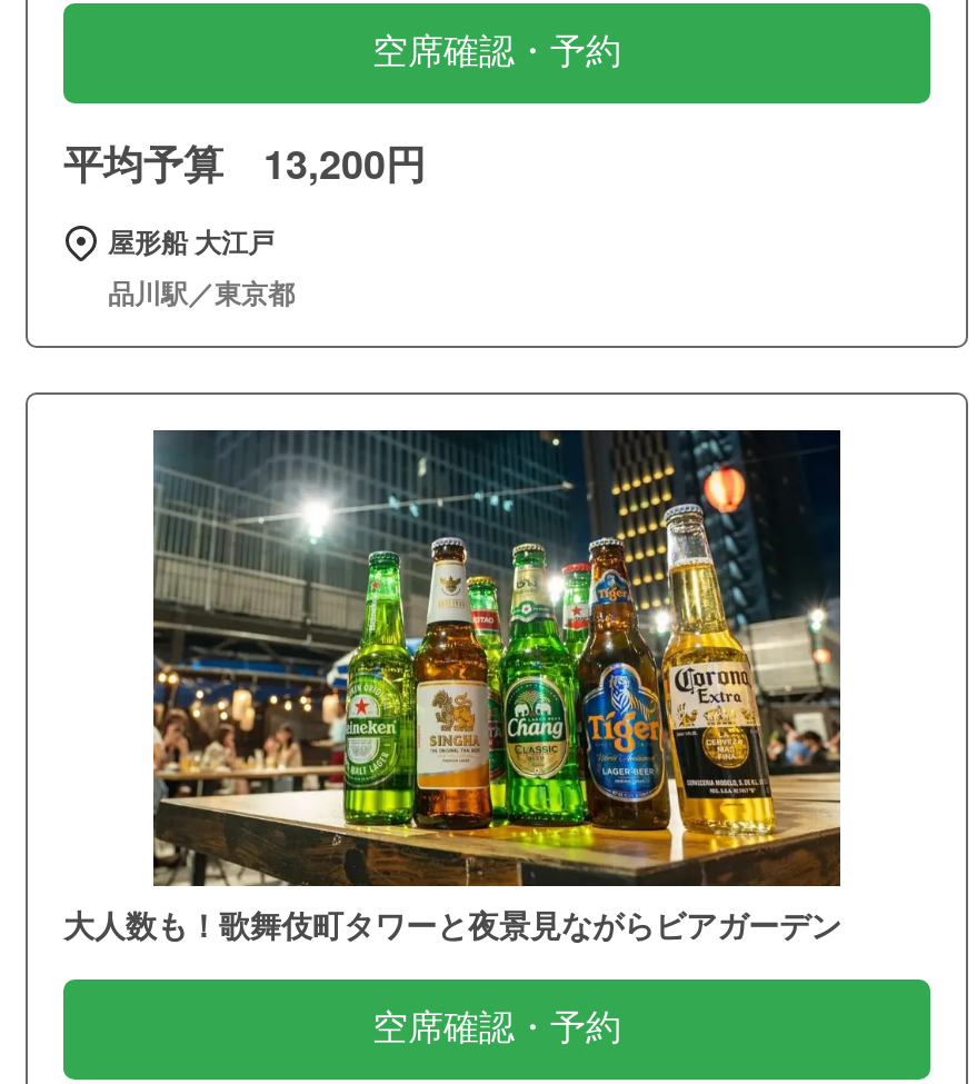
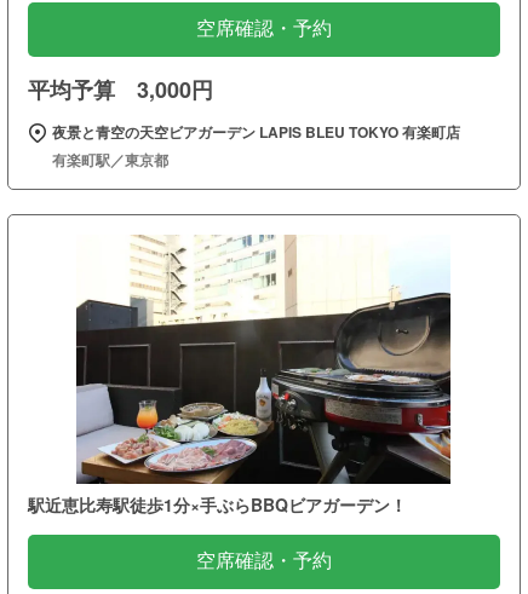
- 平均予算 13,200円
+ 平均予算 3,000円

- 屋形船 大江戸
- 品川駅／東京都
+ 夜景と青空の天空ビアガーデン LAPIS BLEU TOKYO 有楽町店
+ 有楽町駅／東京都

- [image]
- 大人数も！歌舞伎町タワーと夜景見ながらビアガーデン
+ [image]
+ 駅近恵比寿駅徒歩1分×手ぶらBBQビアガーデン！
